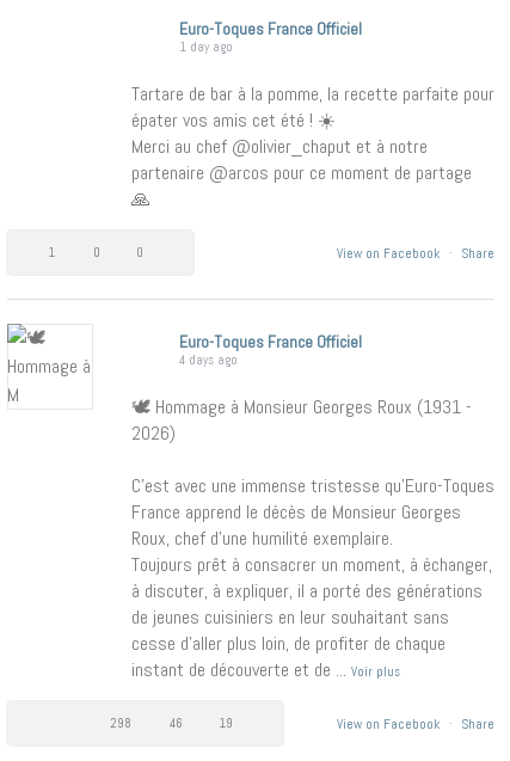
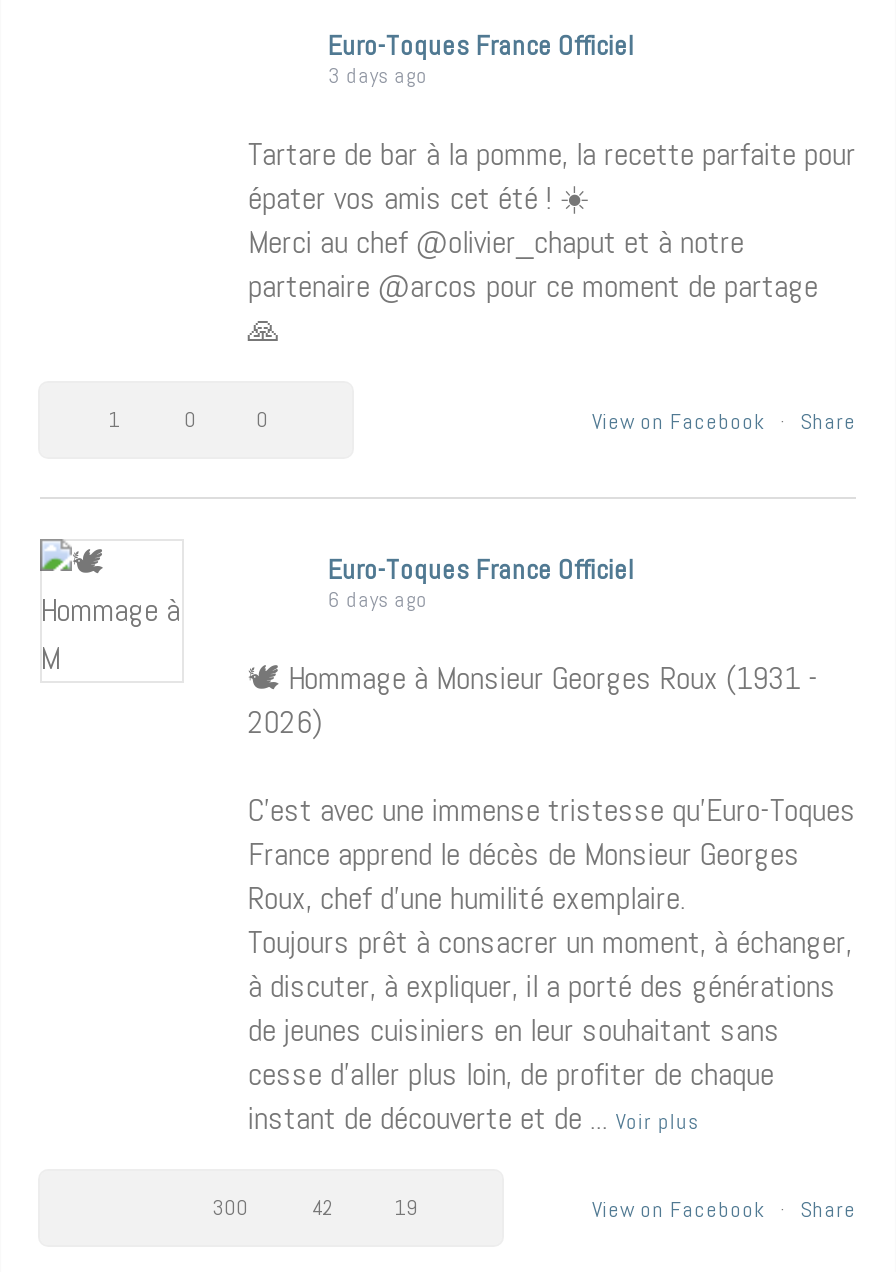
- 1 day ago
+ 3 days ago

- 4 days ago
+ 6 days ago

- 298
+ 300

- 46
+ 42
